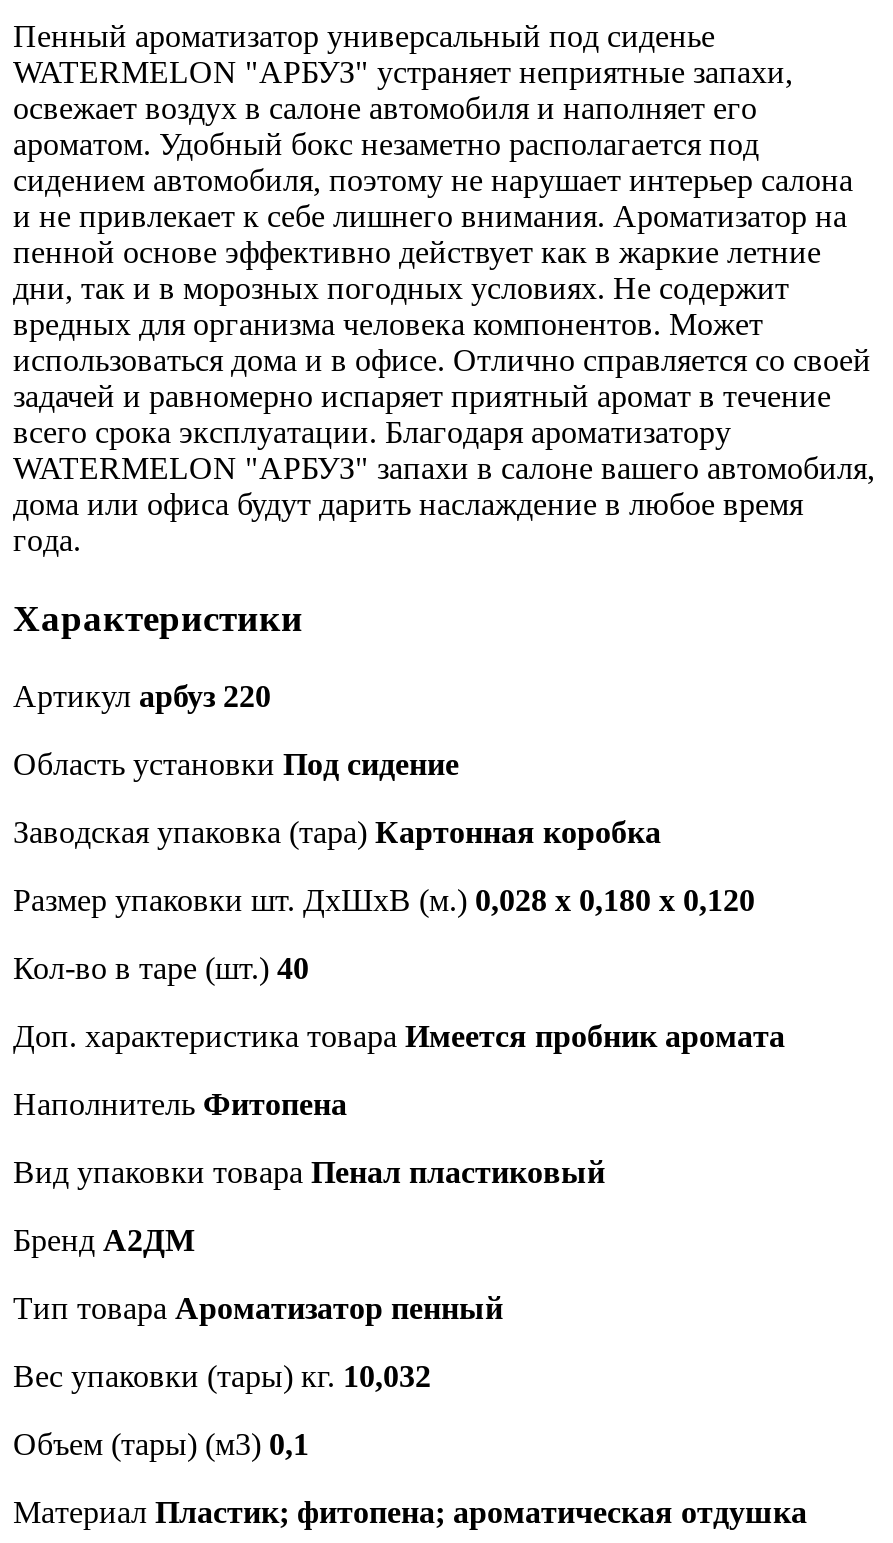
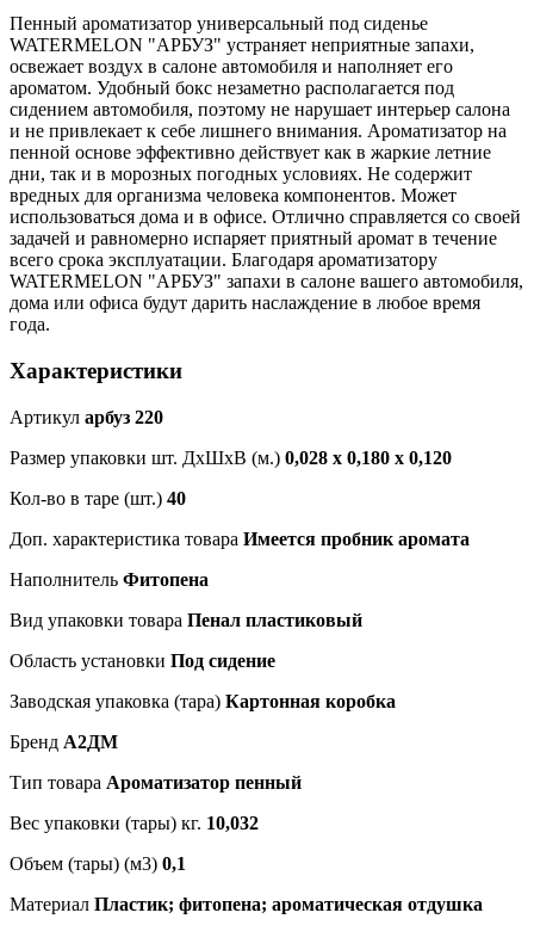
moved down: Область установки Под сидение | Заводская упаковка (тара) Картонная коробка

moved up: Размер упаковки шт. ДхШхВ (м.) 0,028 х 0,180 х 0,120 | Кол-во в таре (шт.) 40 | Доп. характеристика товара Имеется пробник аромата | Наполнитель Фитопена | Вид упаковки товара Пенал пластиковый
